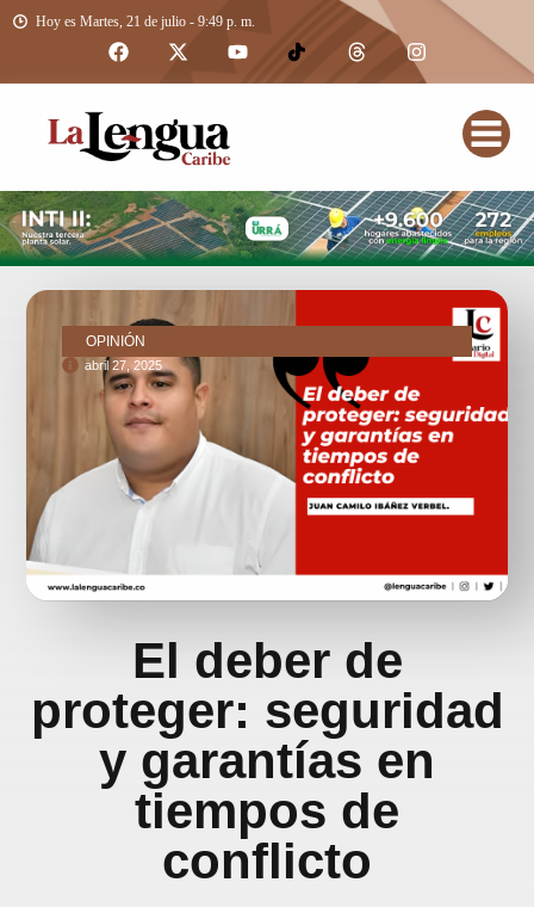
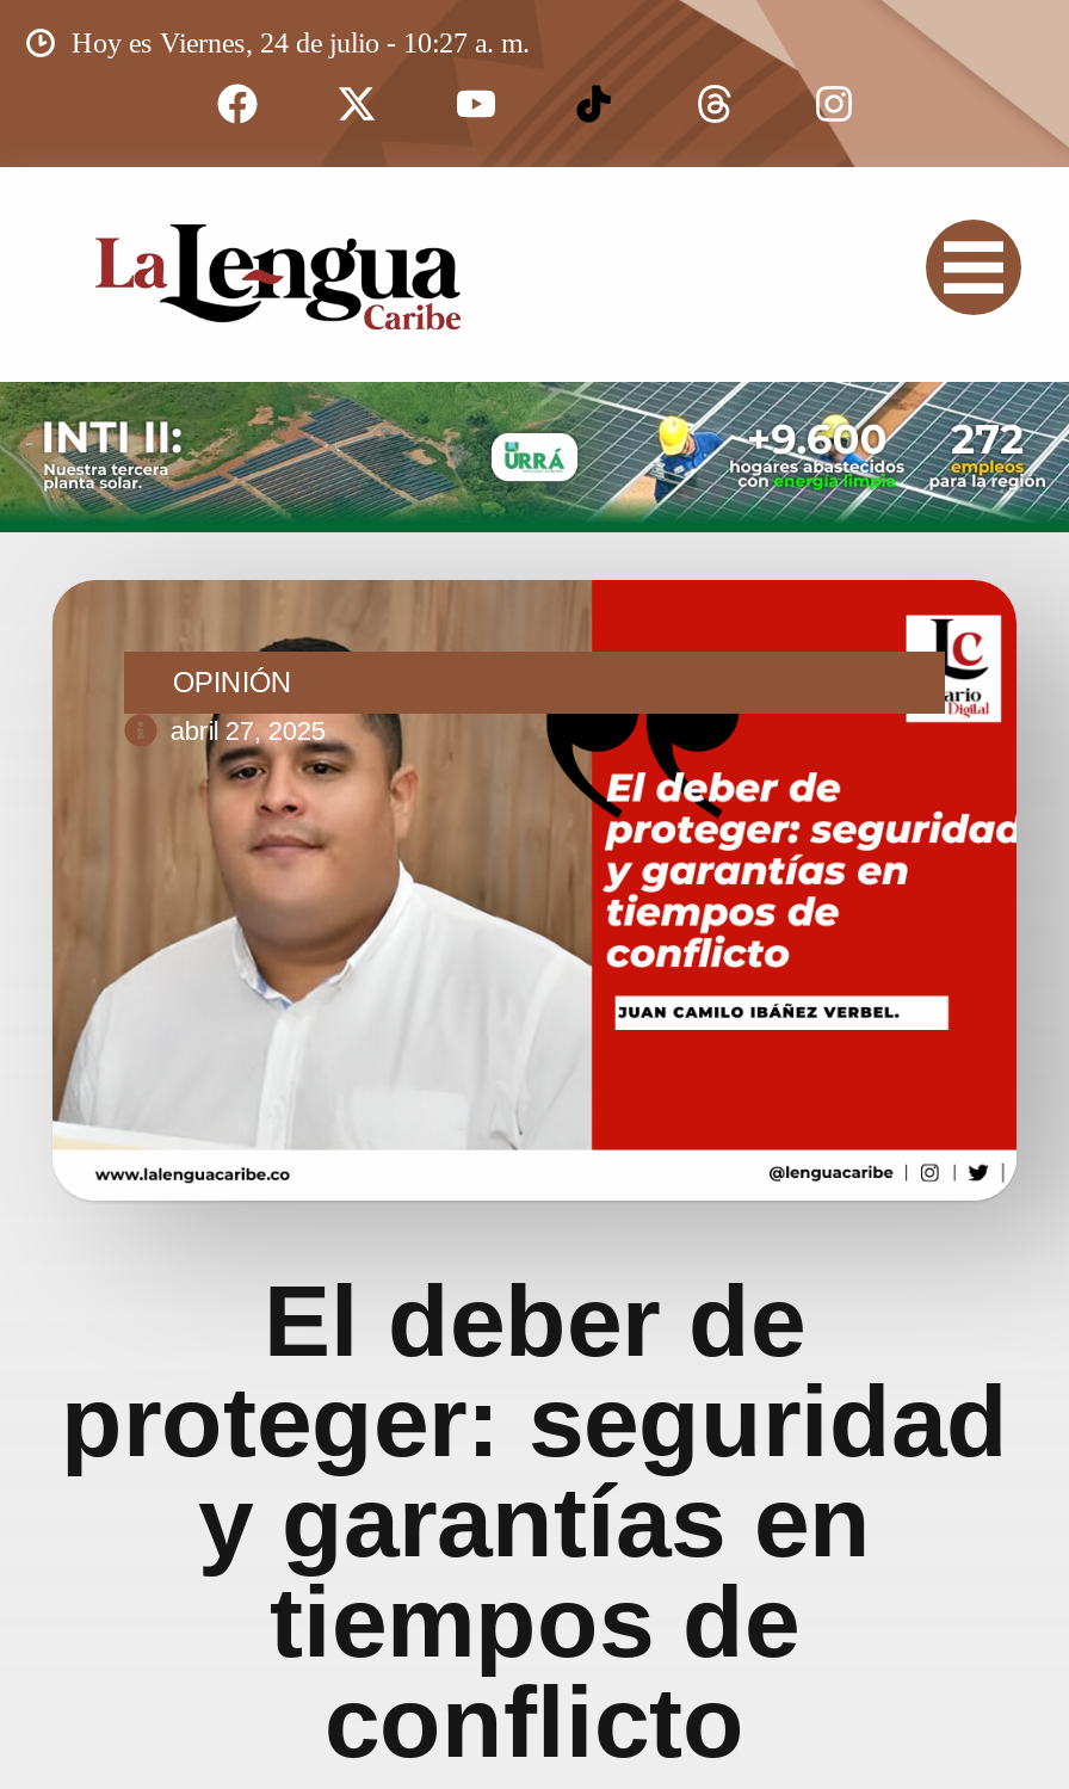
- Hoy es Martes, 21 de julio - 9:49 p. m.
+ Hoy es Viernes, 24 de julio - 10:27 a. m.
